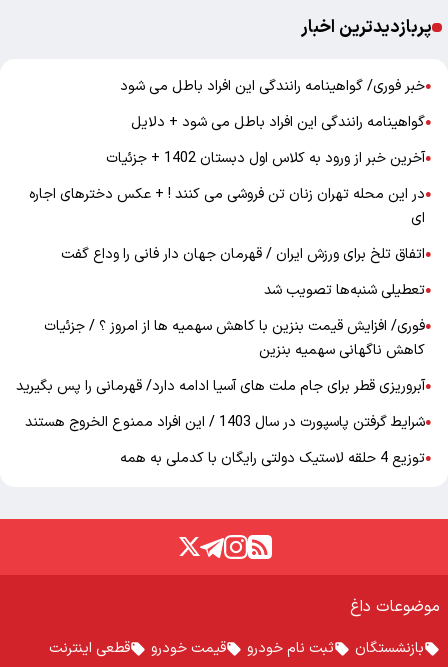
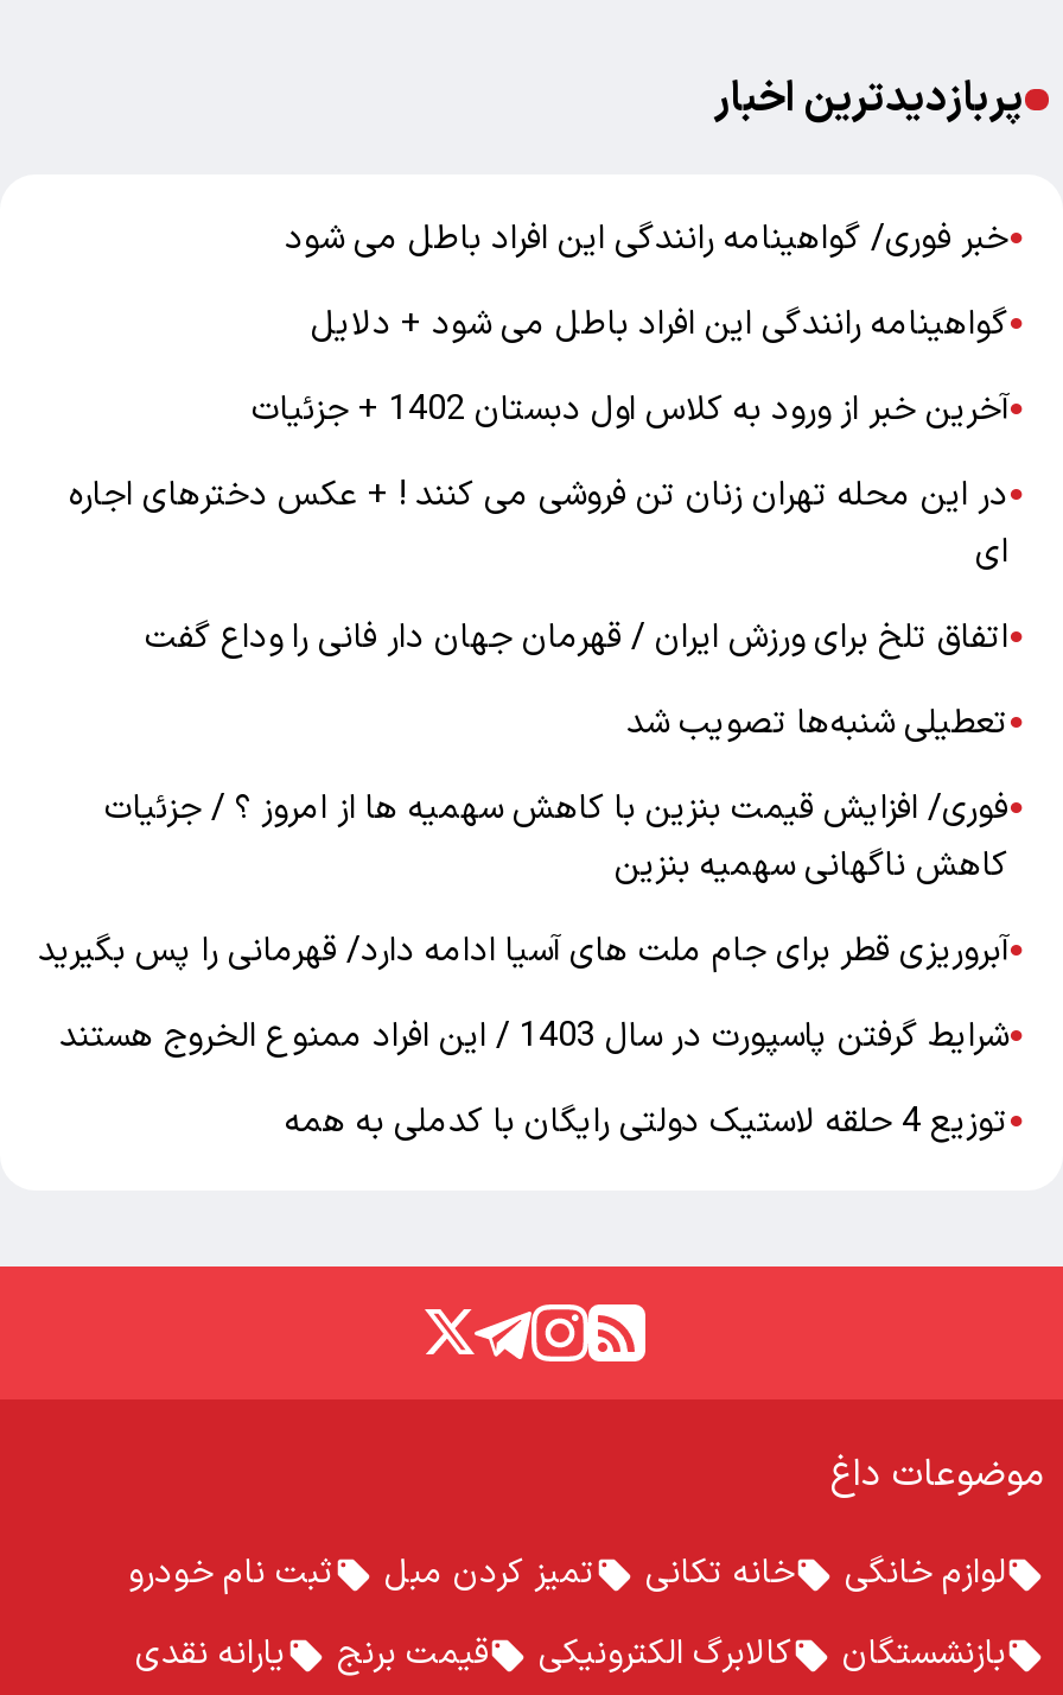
+ لوازم خانگی
+ خانه تکانی
+ تمیز کردن مبل
+ ثبت نام خودرو

- ثبت نام خودرو
- قیمت خودرو
- قطعی اینترنت
+ کالابرگ الکترونیکی
+ قیمت برنج
+ یارانه نقدی
